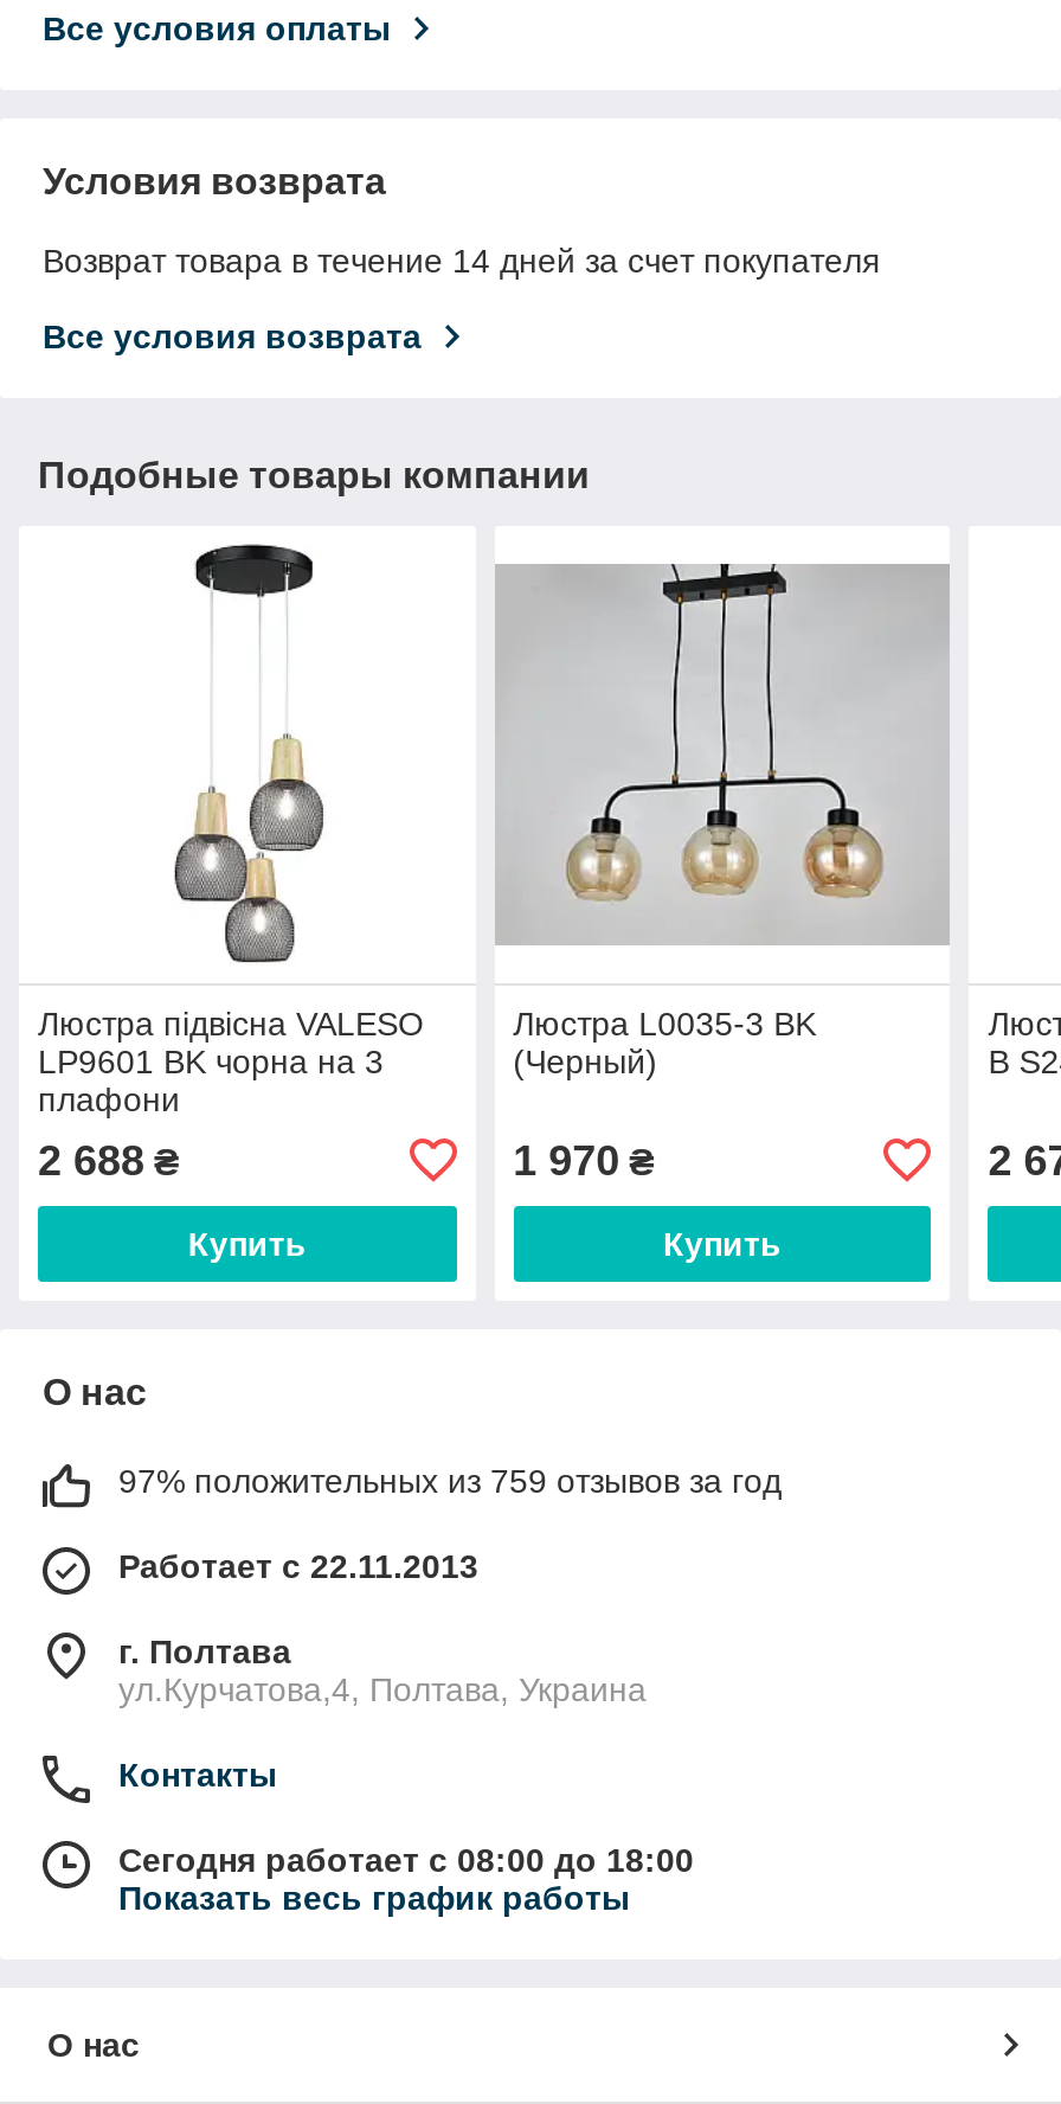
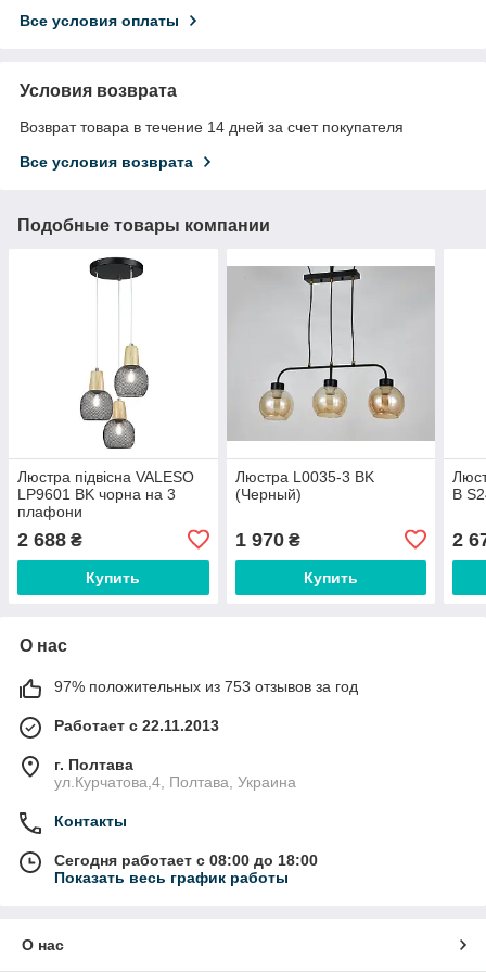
- 97% положительных из 759 отзывов за год
+ 97% положительных из 753 отзывов за год
